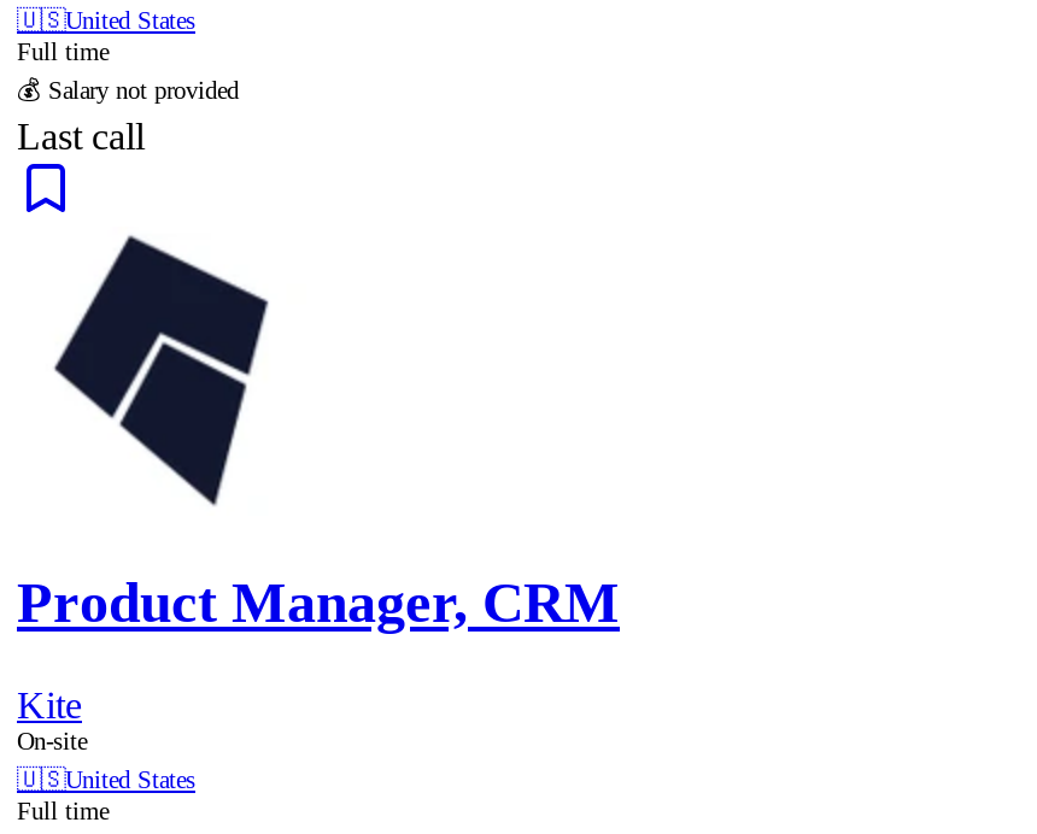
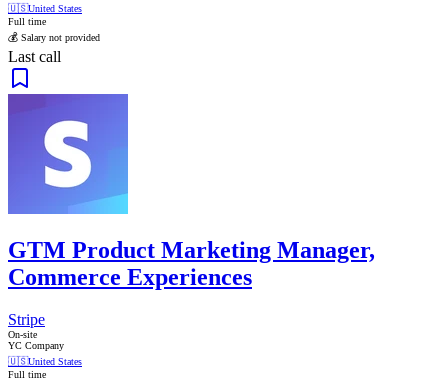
- [image]
- Product Manager, CRM
+ [image]
+ GTM Product Marketing Manager,
+ Commerce Experiences

- Kite
+ Stripe

+ YC Company
